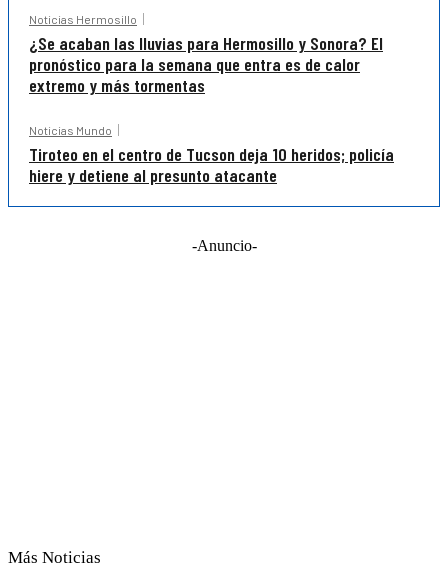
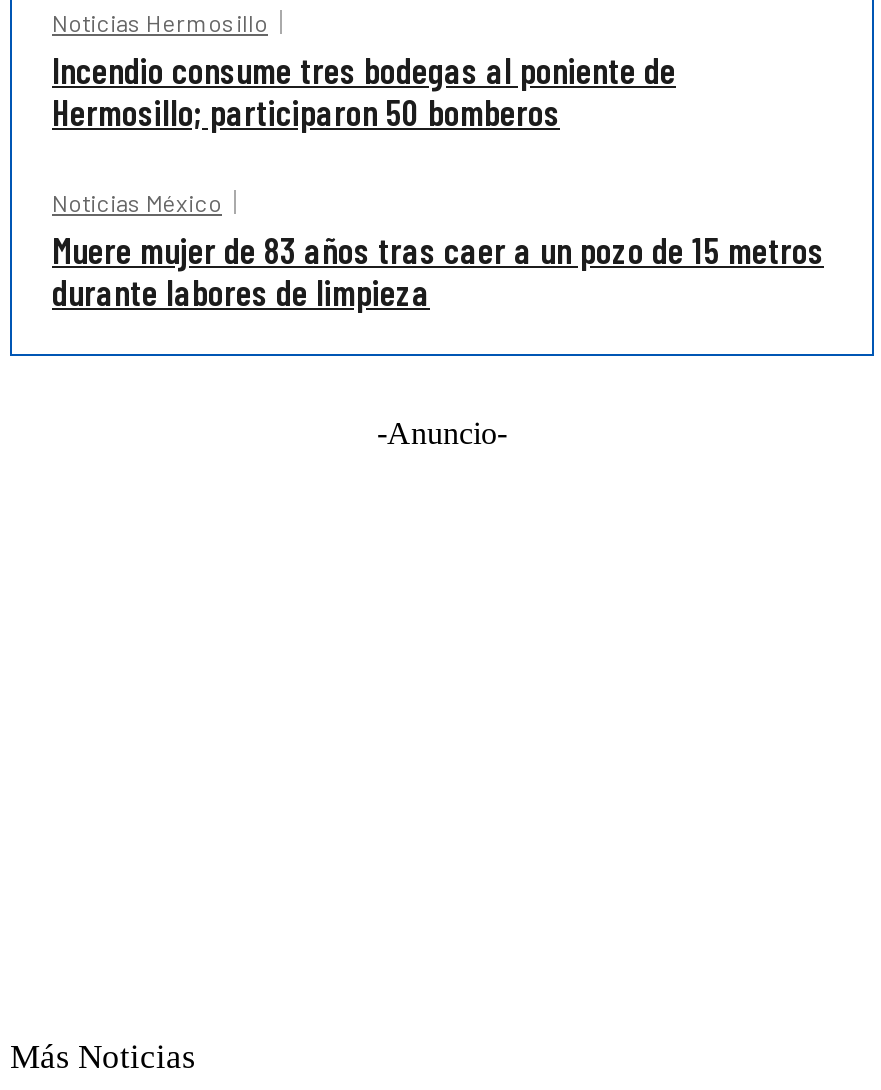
- ¿Se acaban las lluvias para Hermosillo y Sonora? El
- pronóstico para la semana que entra es de calor
- extremo y más tormentas
+ Incendio consume tres bodegas al poniente de
+ Hermosillo; participaron 50 bomberos

- Noticias Mundo
- Tiroteo en el centro de Tucson deja 10 heridos; policía
- hiere y detiene al presunto atacante
+ Noticias México
+ Muere mujer de 83 años tras caer a un pozo de 15 metros
+ durante labores de limpieza
